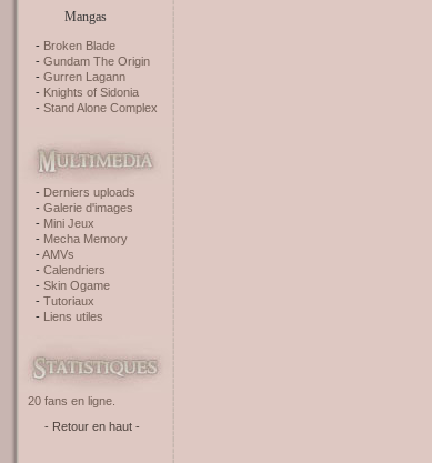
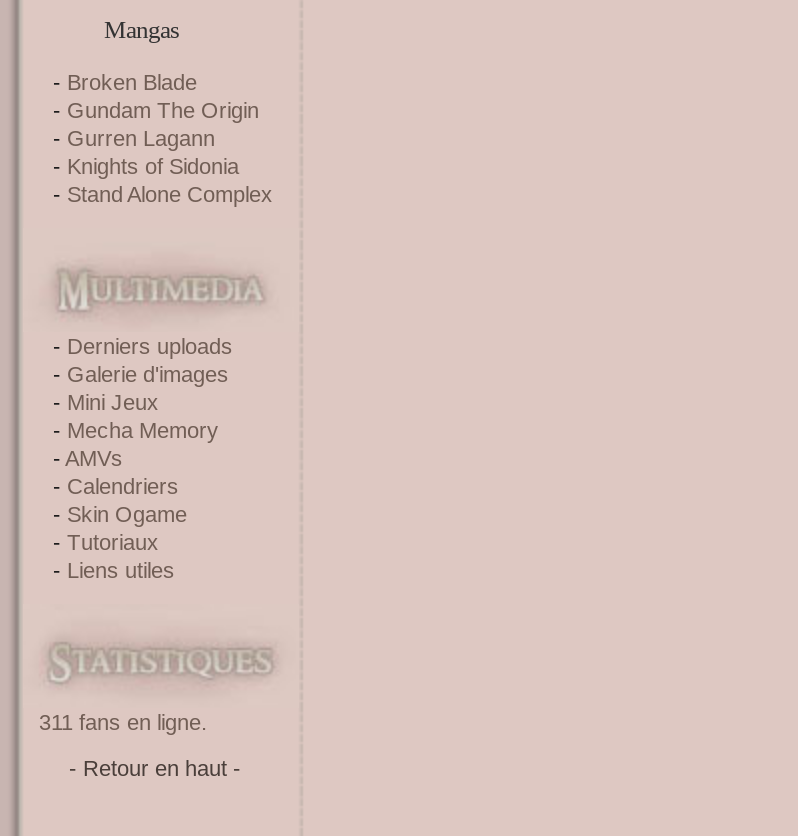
- 20 fans en ligne.
+ 311 fans en ligne.
